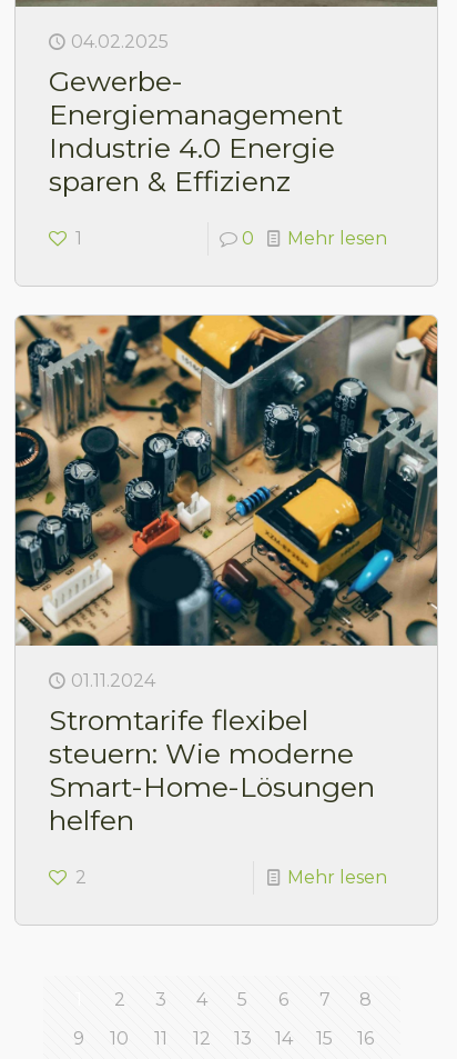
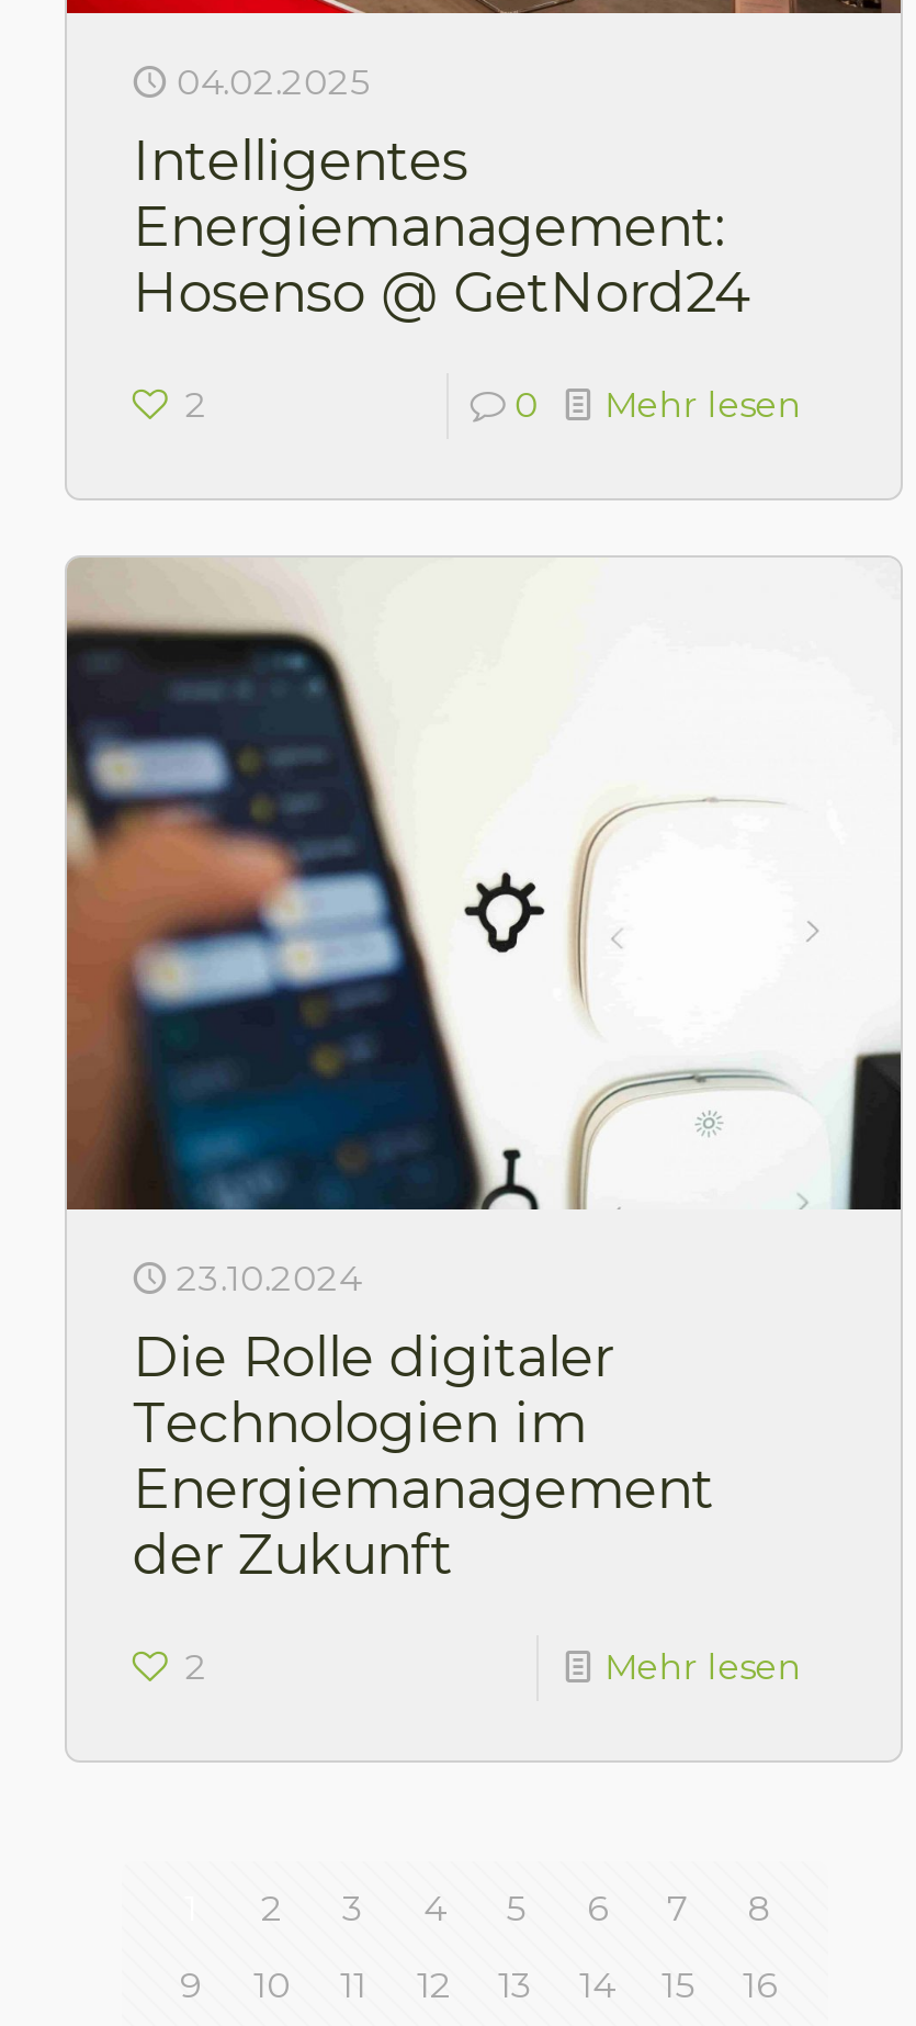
- Gewerbe-
- Industrie 4.0 Energie
- sparen & Effizienz
+ Intelligentes
+ Energiemanagement:
+ Hosenso @ GetNord24

moved down: Energiemanagement

- 1
+ 2

- [image]
- 01.11.2024
- Stromtarife flexibel
- steuern: Wie moderne
- Smart-Home-Lösungen
- helfen
+ [image]
+ 23.10.2024
+ Die Rolle digitaler
+ Technologien im
+ der Zukunft
